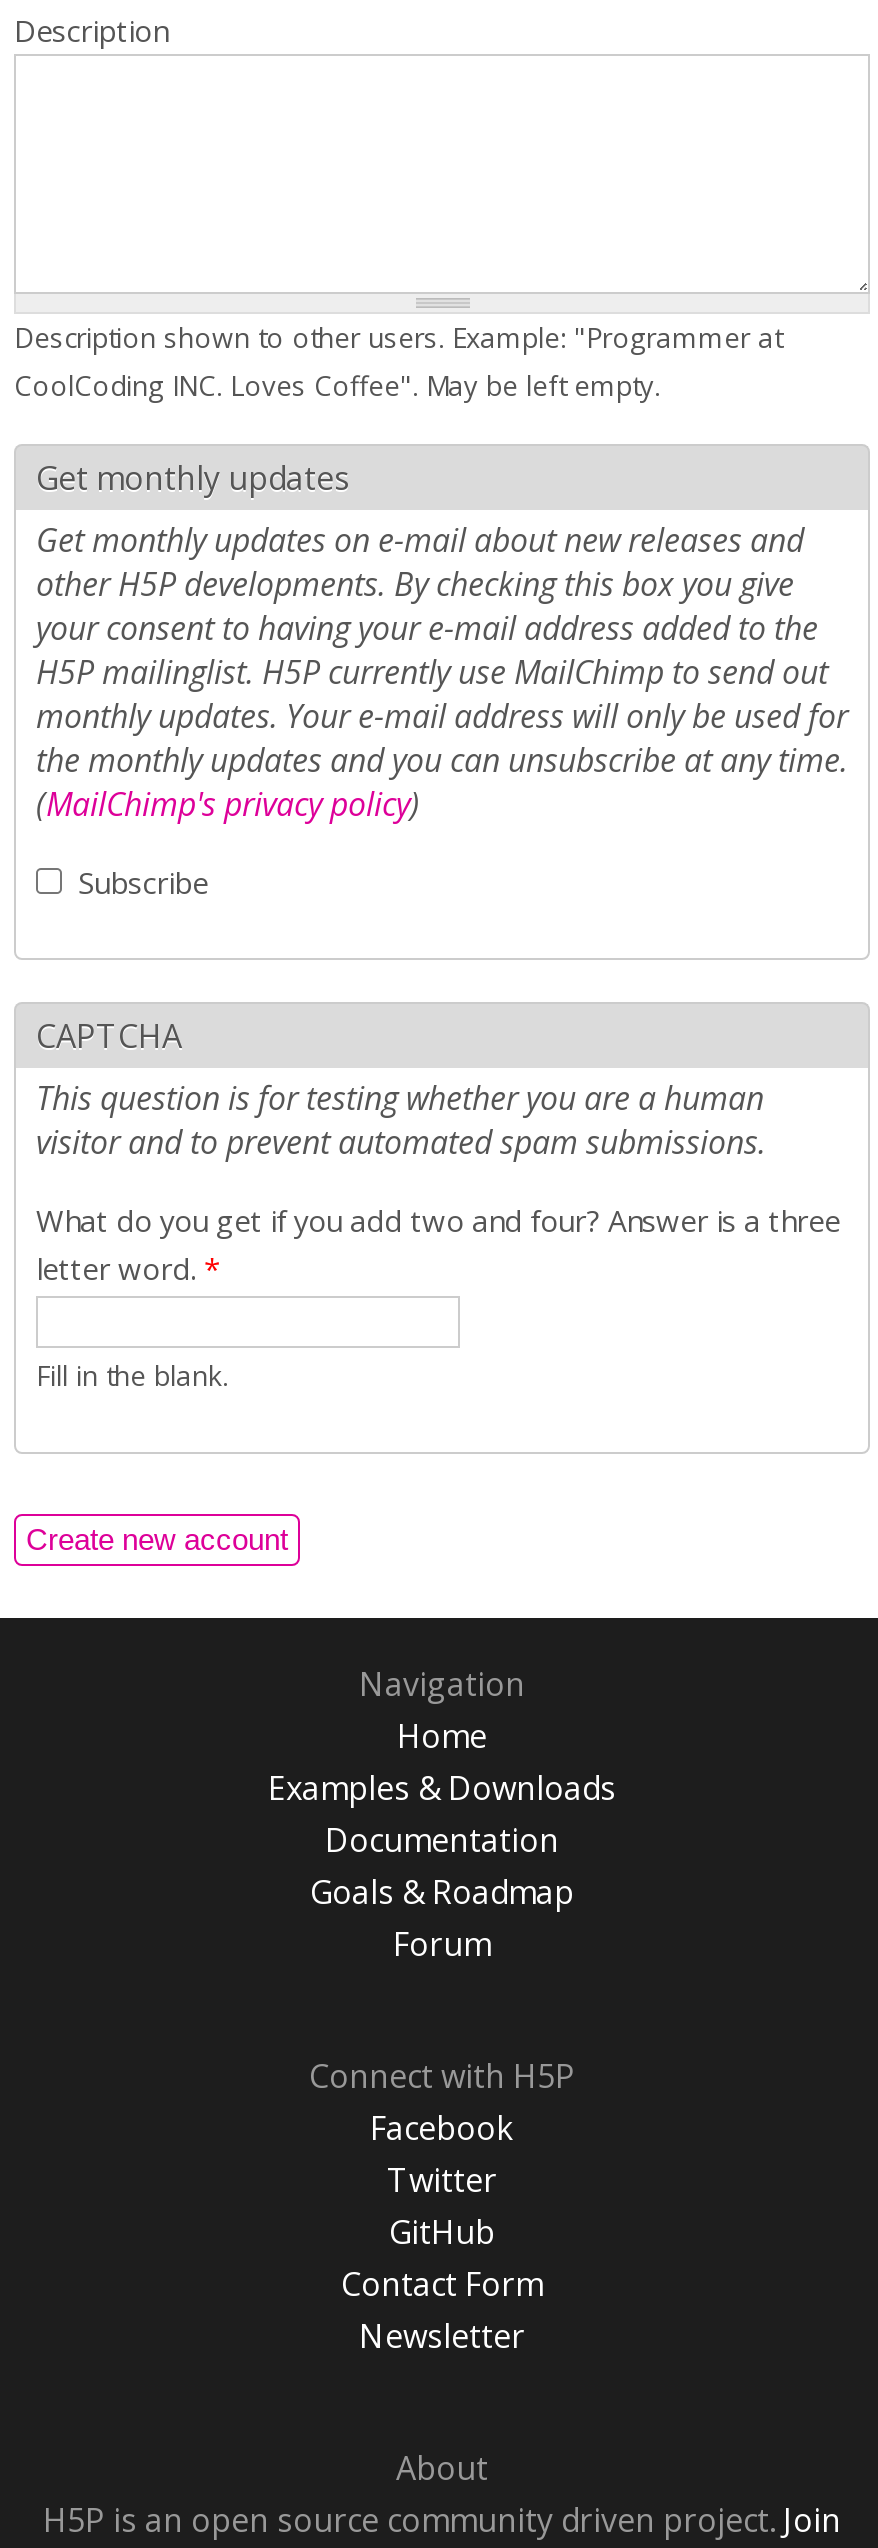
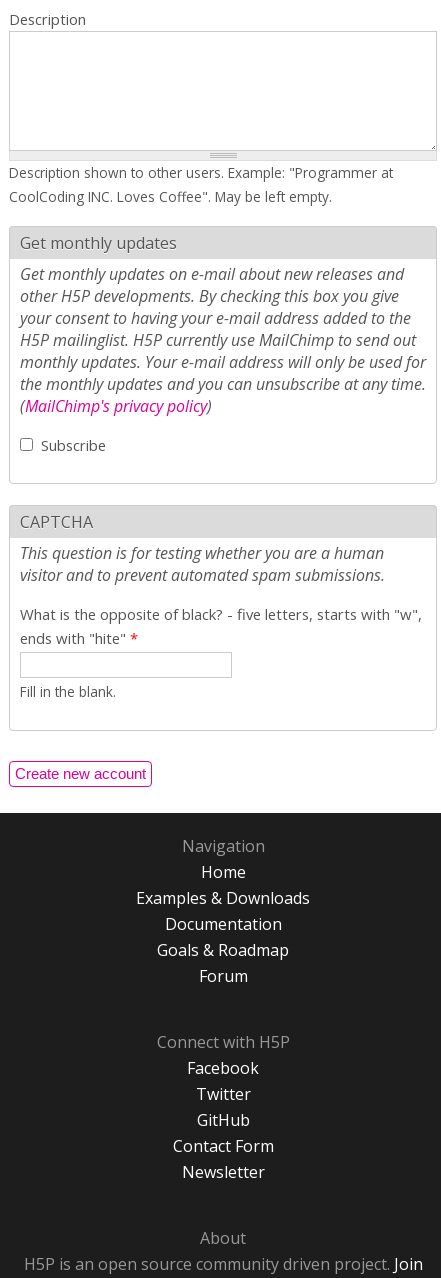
- What do you get if you add two and four? Answer is a three
- letter word. *
+ What is the opposite of black? - five letters, starts with "w",
+ ends with "hite" *
